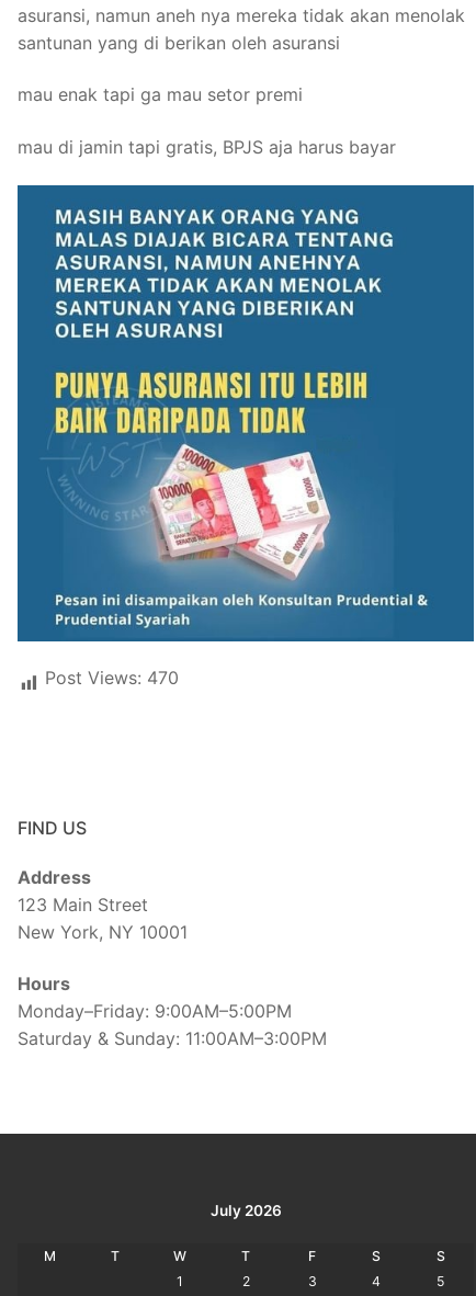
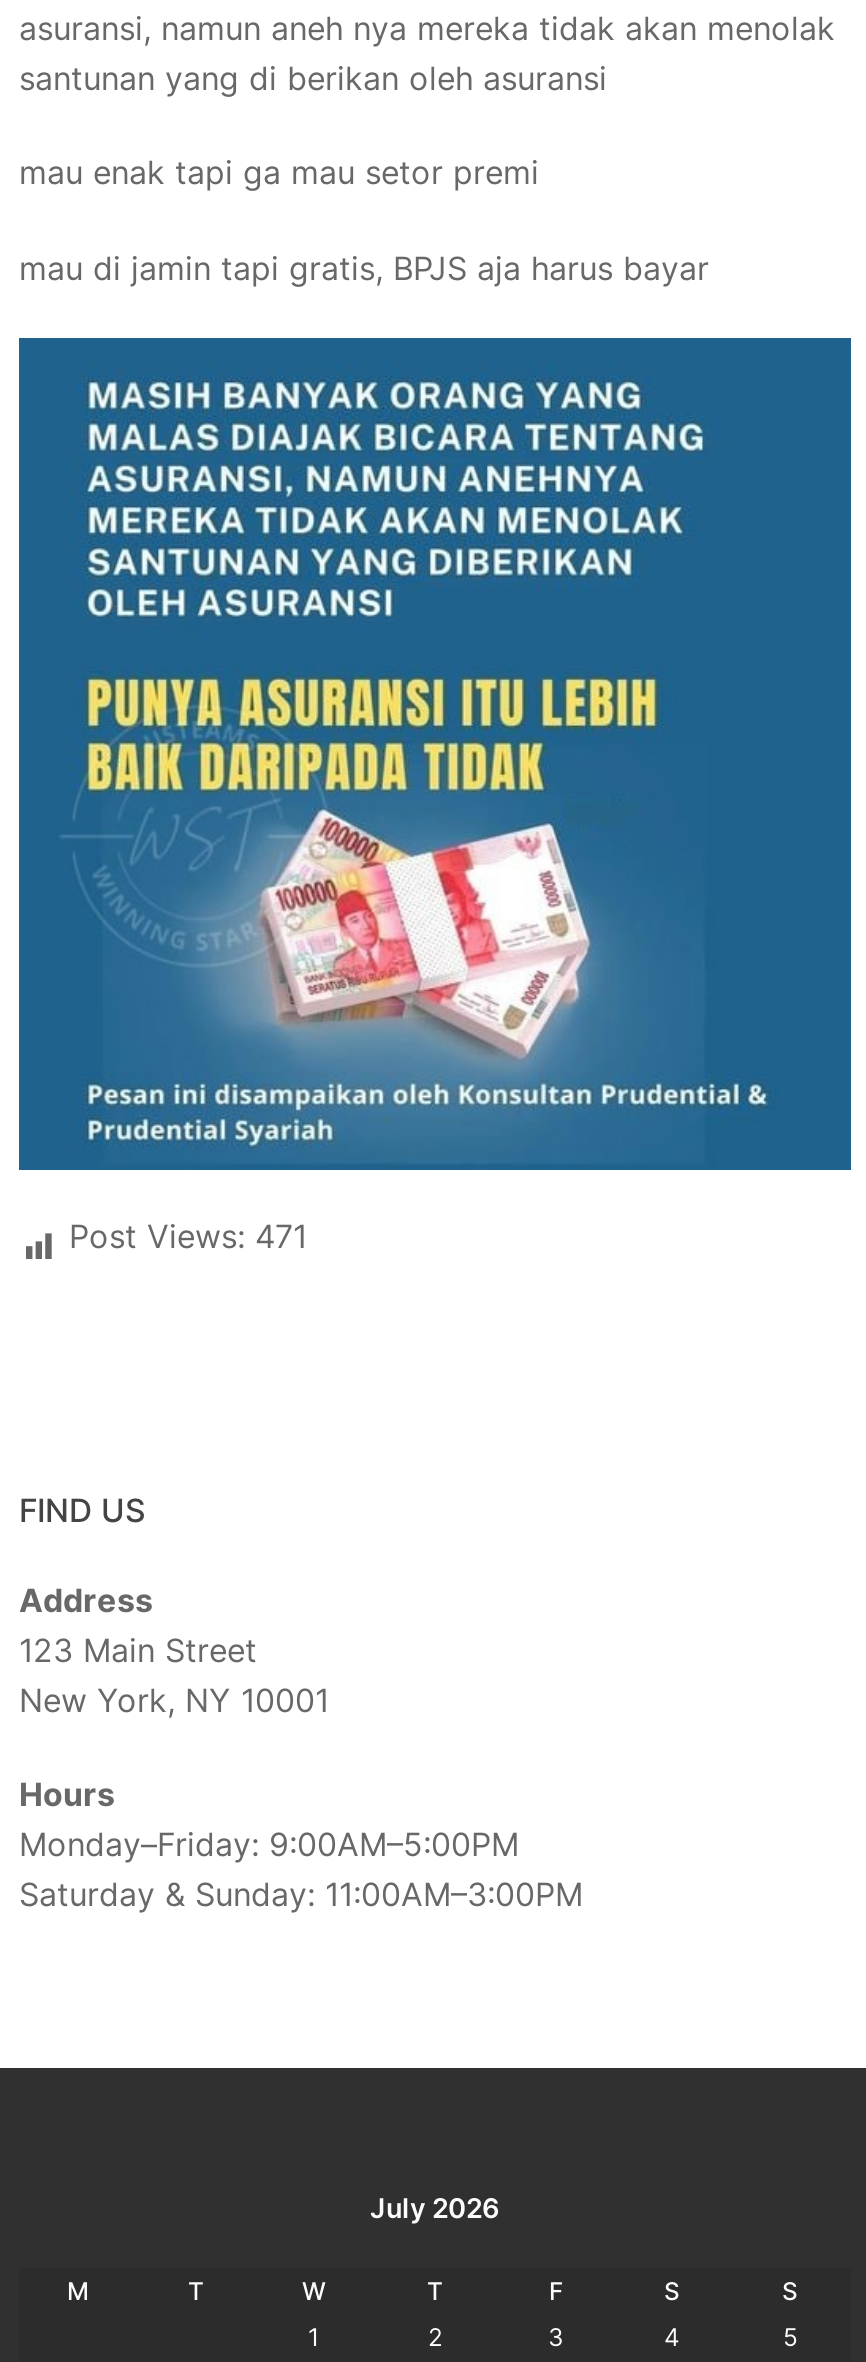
- Post Views: 470
+ Post Views: 471
